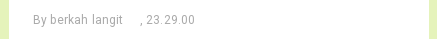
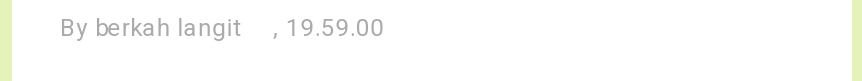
- By berkah langit , 23.29.00
+ By berkah langit , 19.59.00
